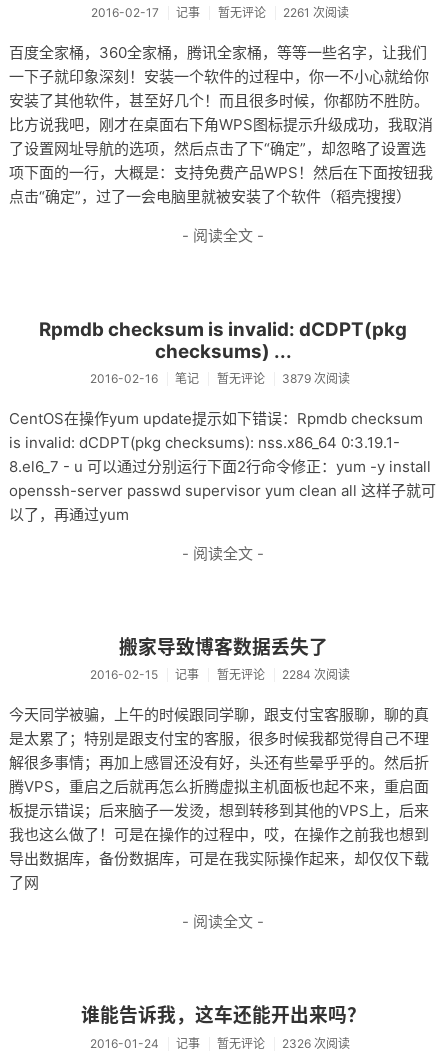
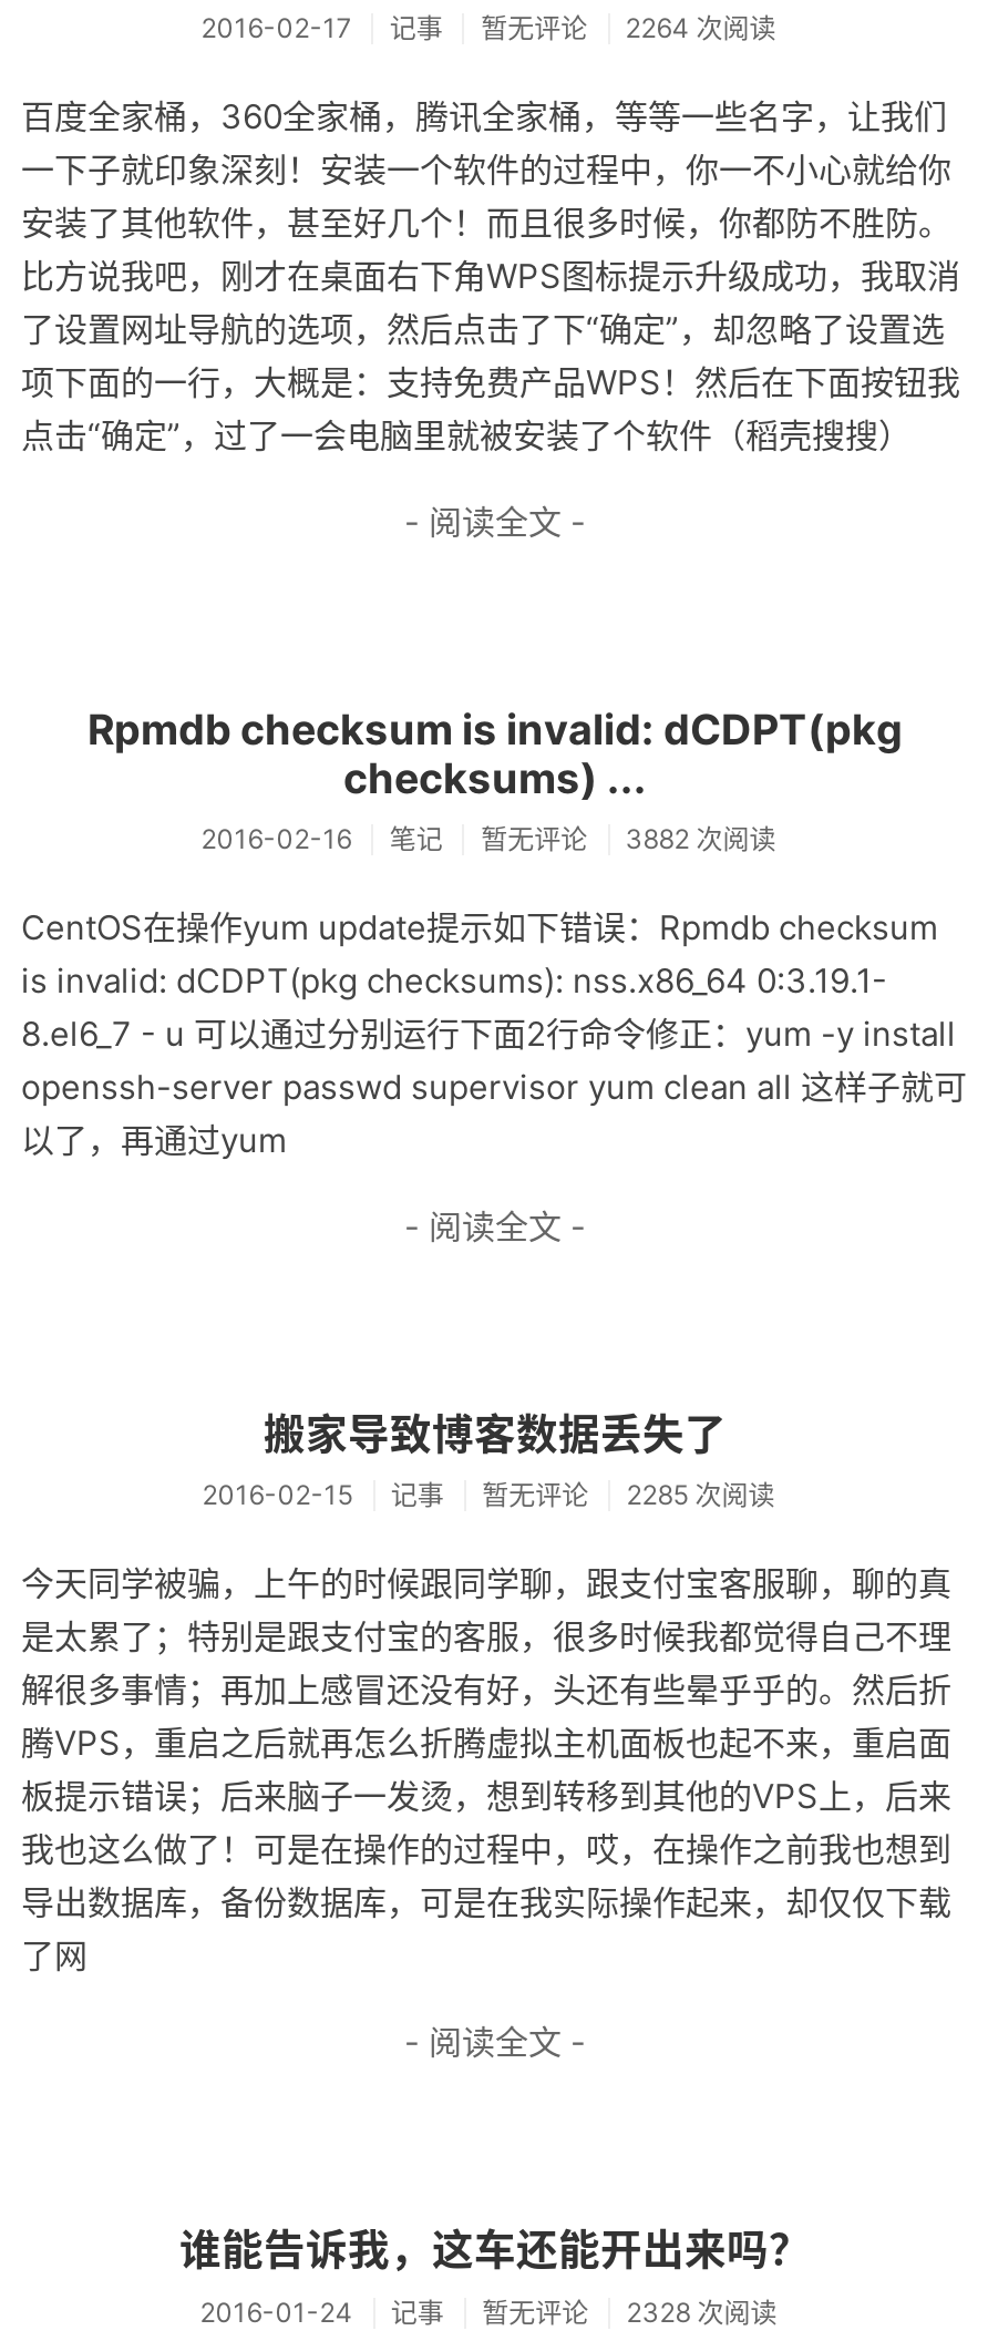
- 2016-02-17 记事 暂无评论 2261 次阅读
+ 2016-02-17 记事 暂无评论 2264 次阅读

- 2016-02-16 笔记 暂无评论 3879 次阅读
+ 2016-02-16 笔记 暂无评论 3882 次阅读

- 2016-02-15 记事 暂无评论 2284 次阅读
+ 2016-02-15 记事 暂无评论 2285 次阅读

- 2016-01-24 记事 暂无评论 2326 次阅读
+ 2016-01-24 记事 暂无评论 2328 次阅读
